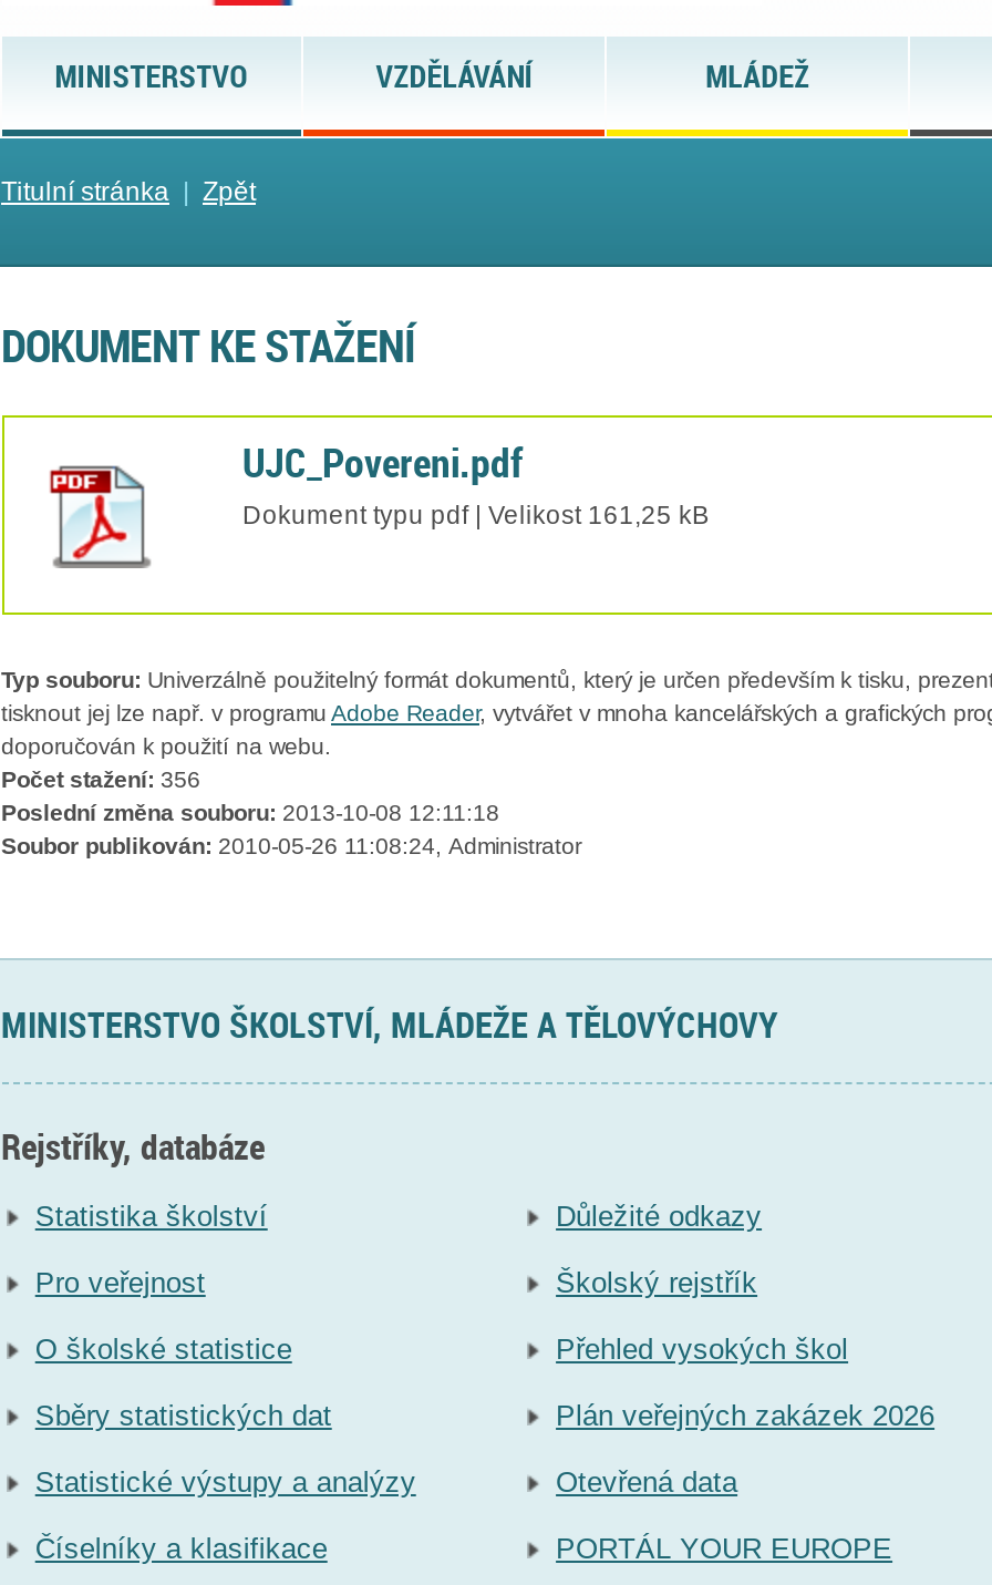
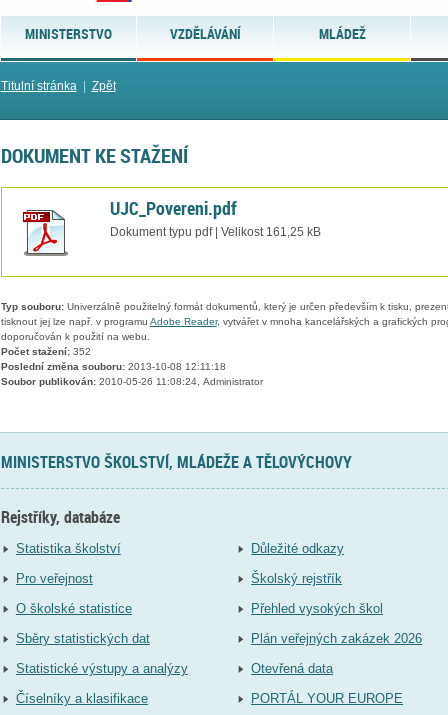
- Počet stažení: 356
+ Počet stažení: 352
